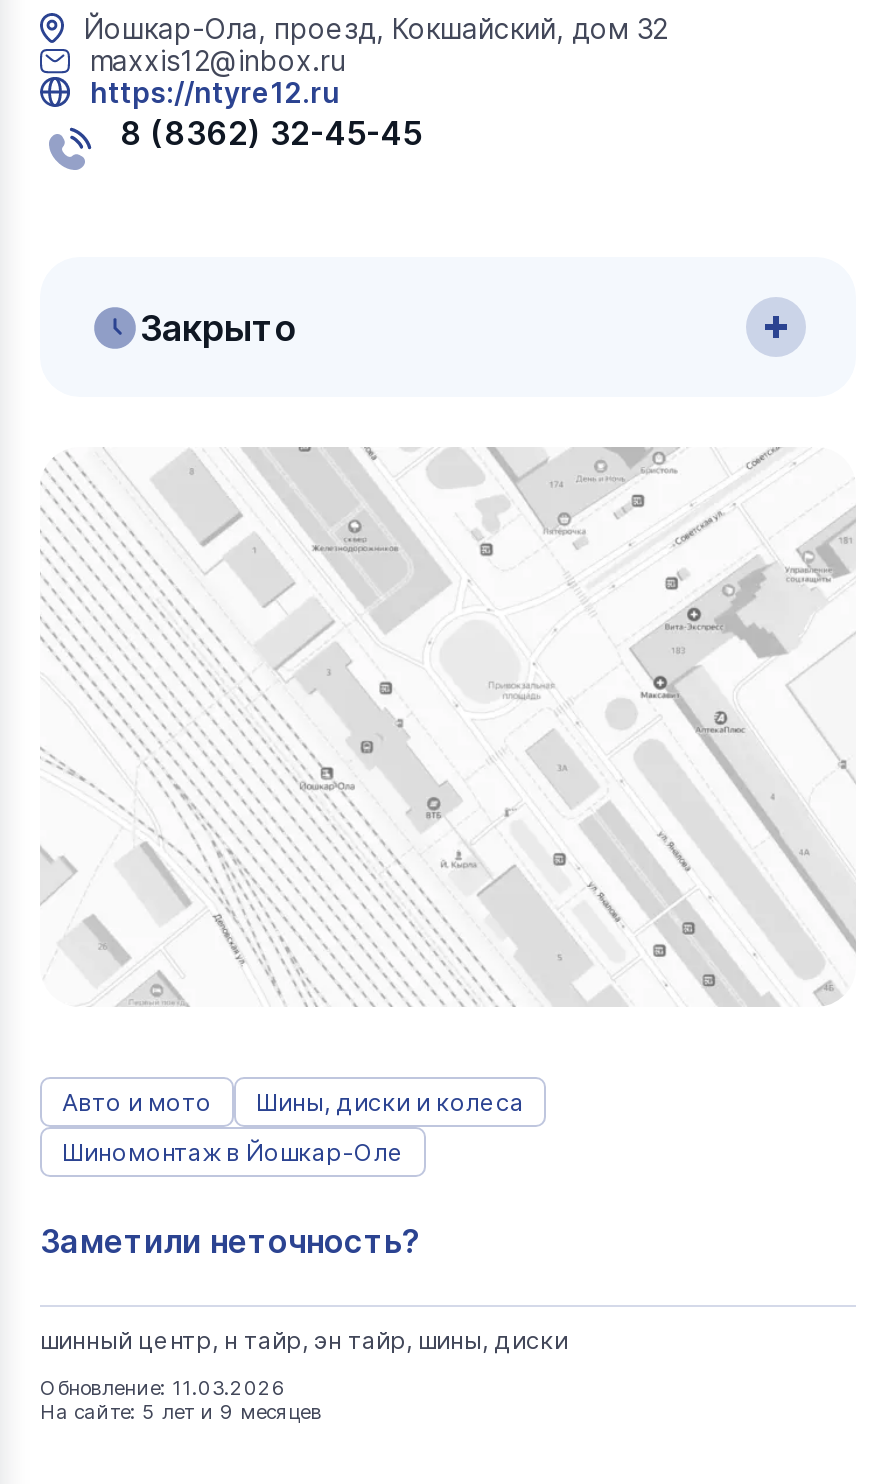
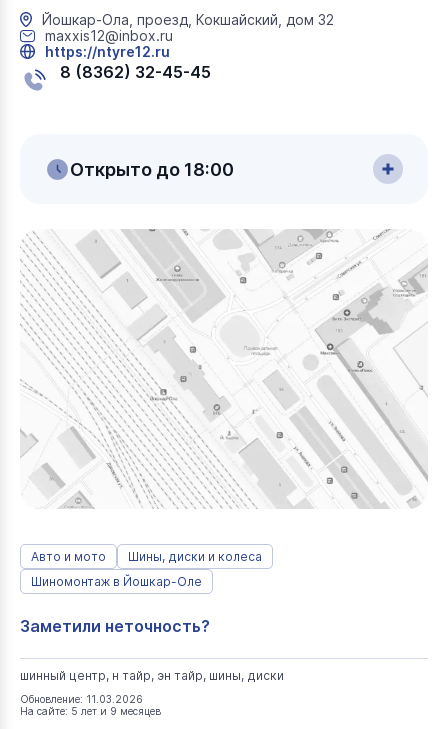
- Закрыто
+ Открыто до 18:00
